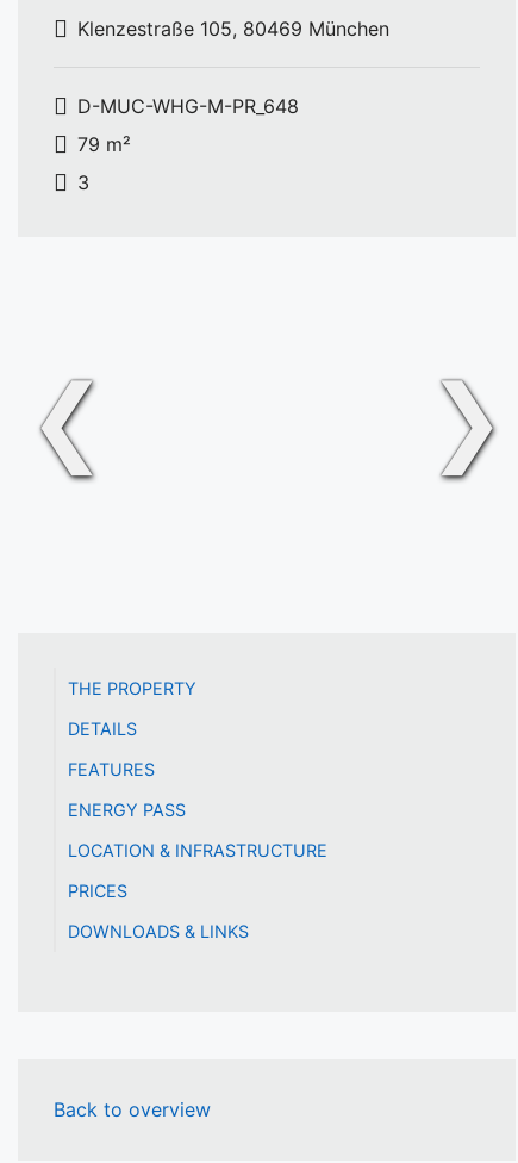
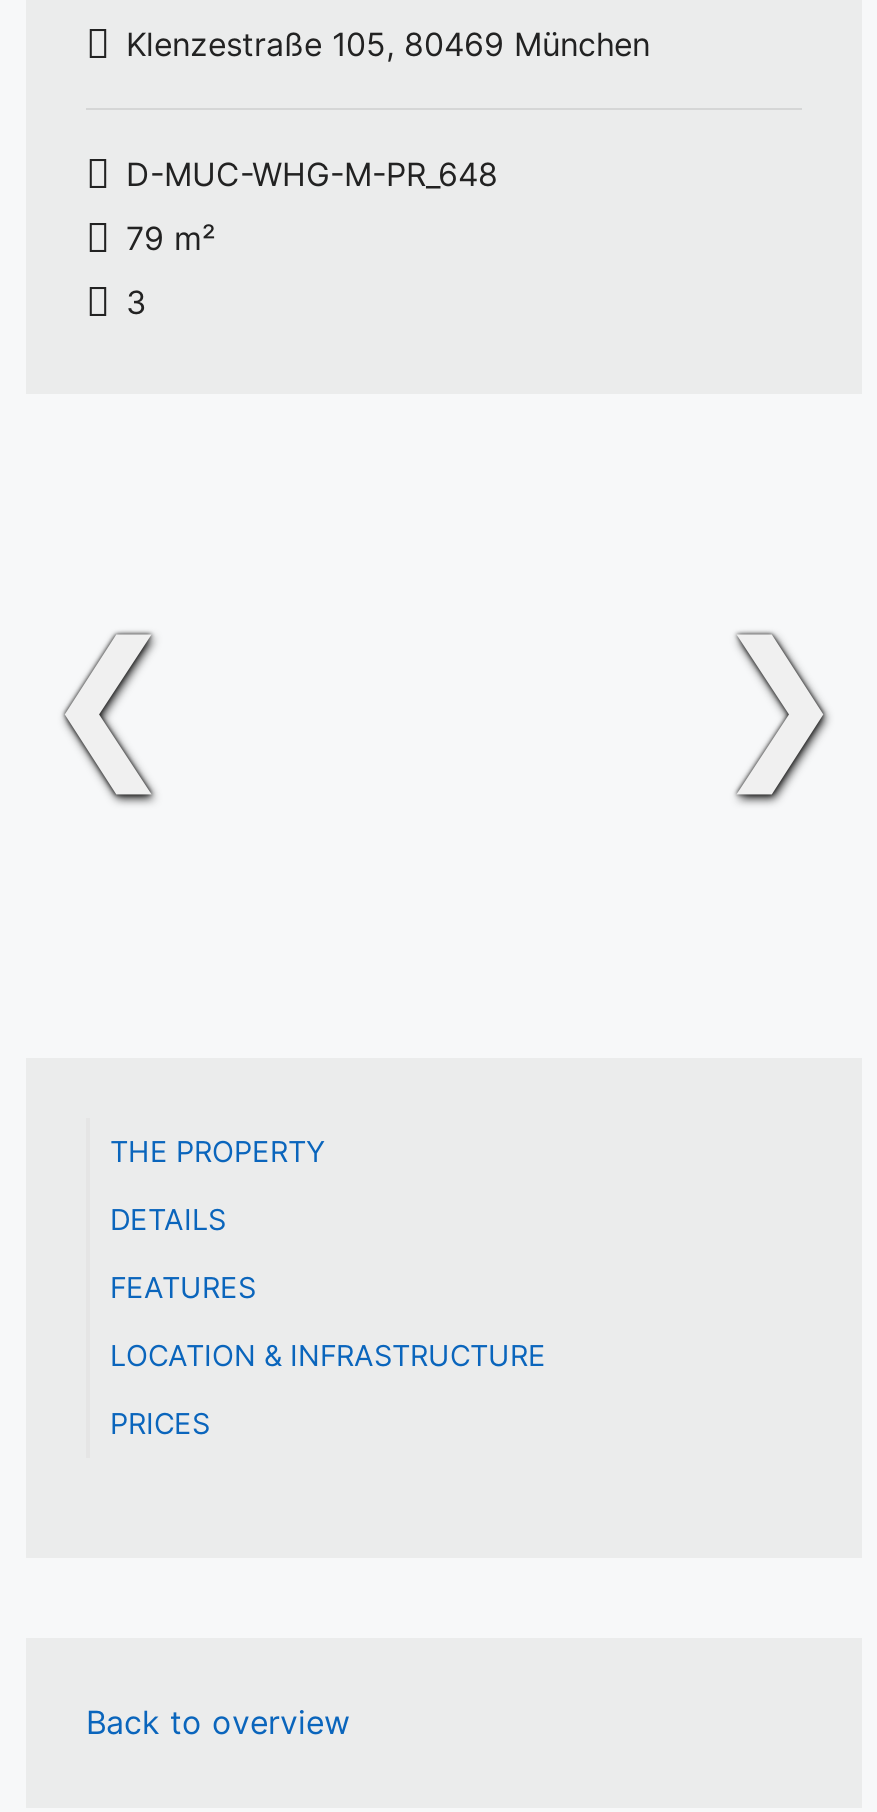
- ENERGY PASS

- DOWNLOADS & LINKS
